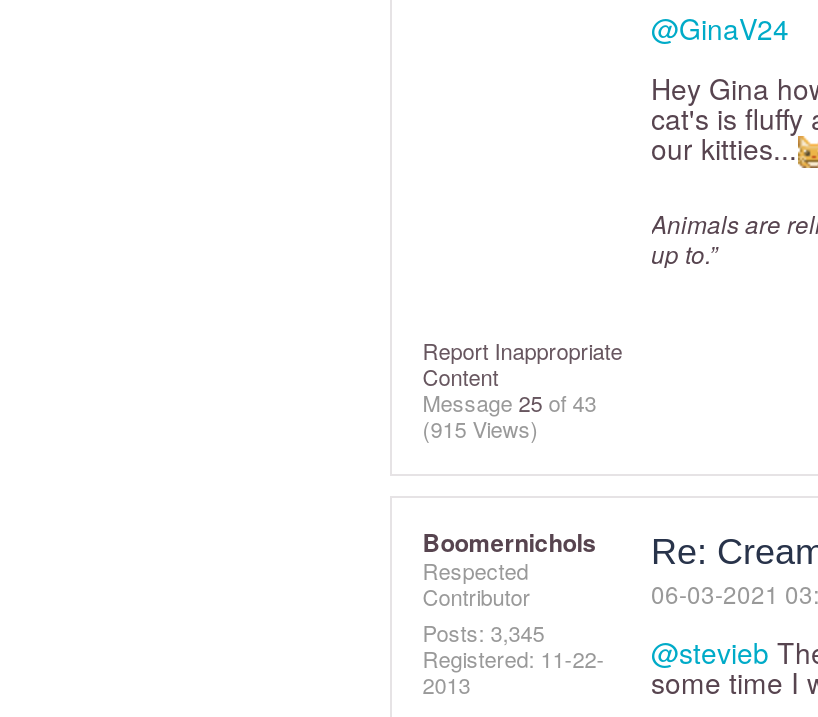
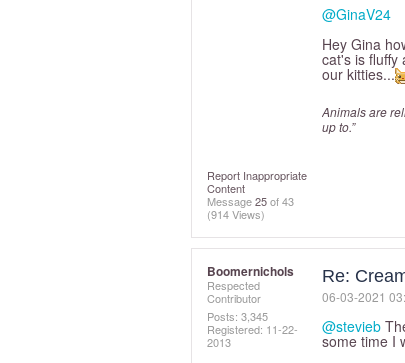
- (915 Views)
+ (914 Views)
